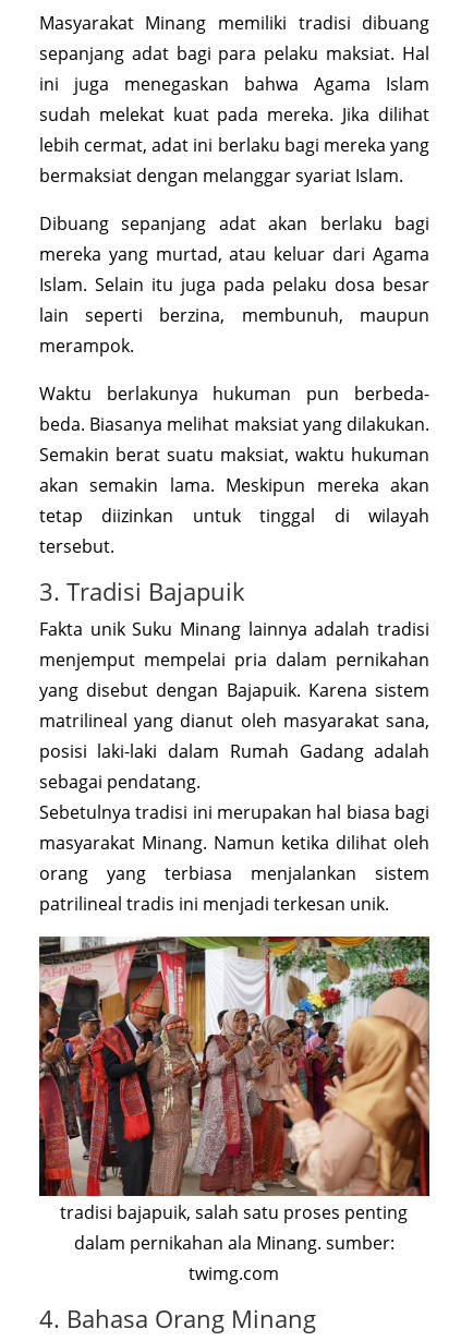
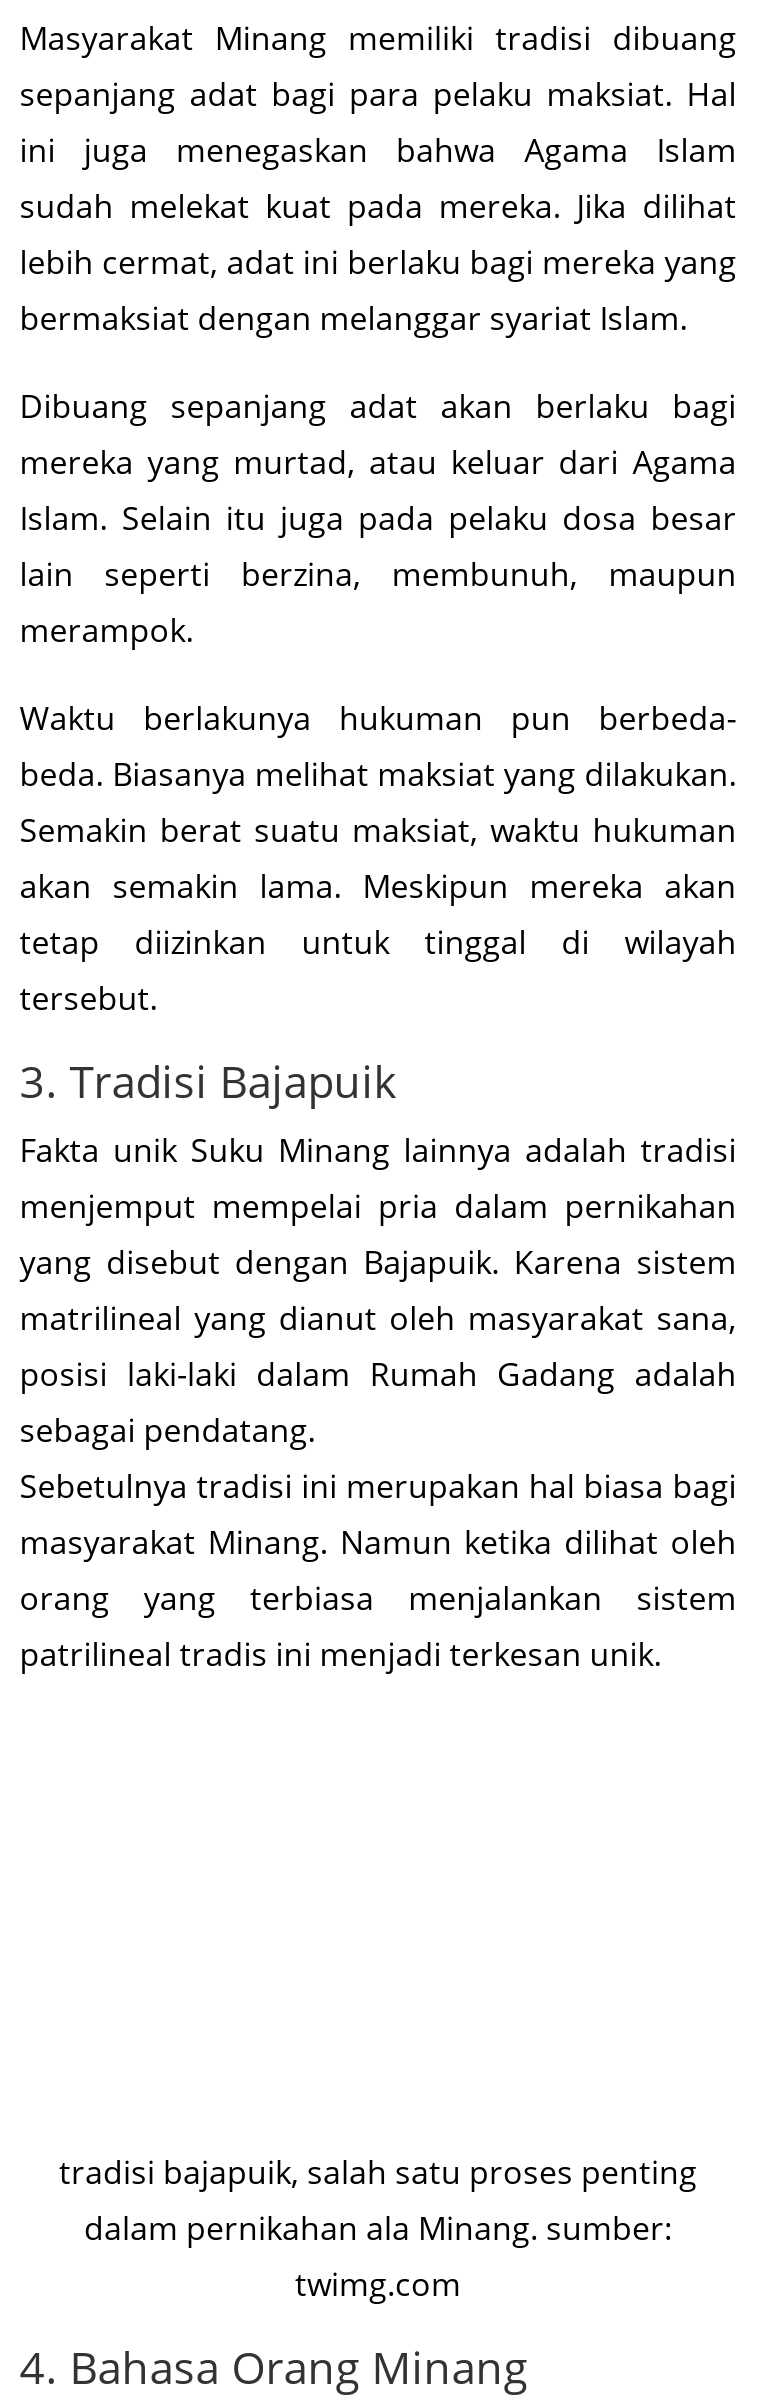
- [image]
